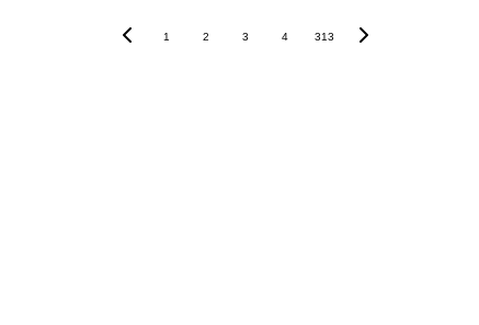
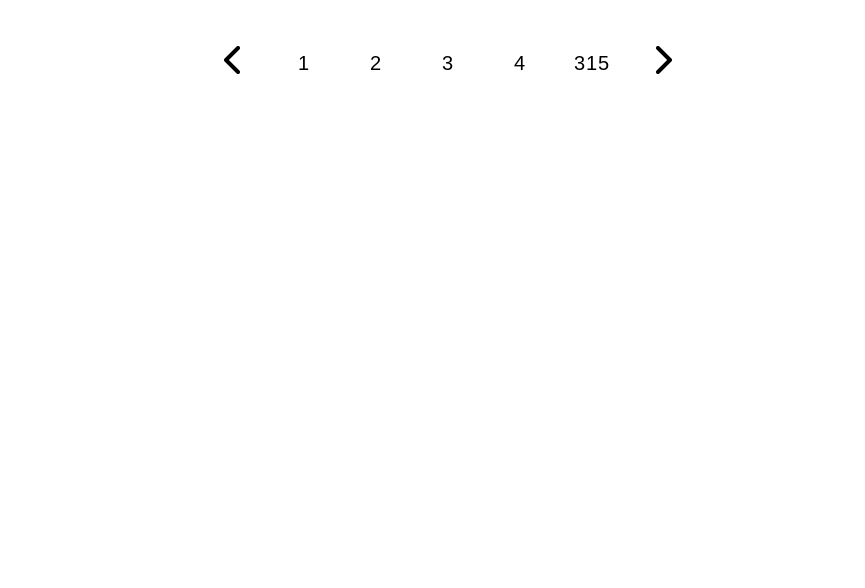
- 313
+ 315
